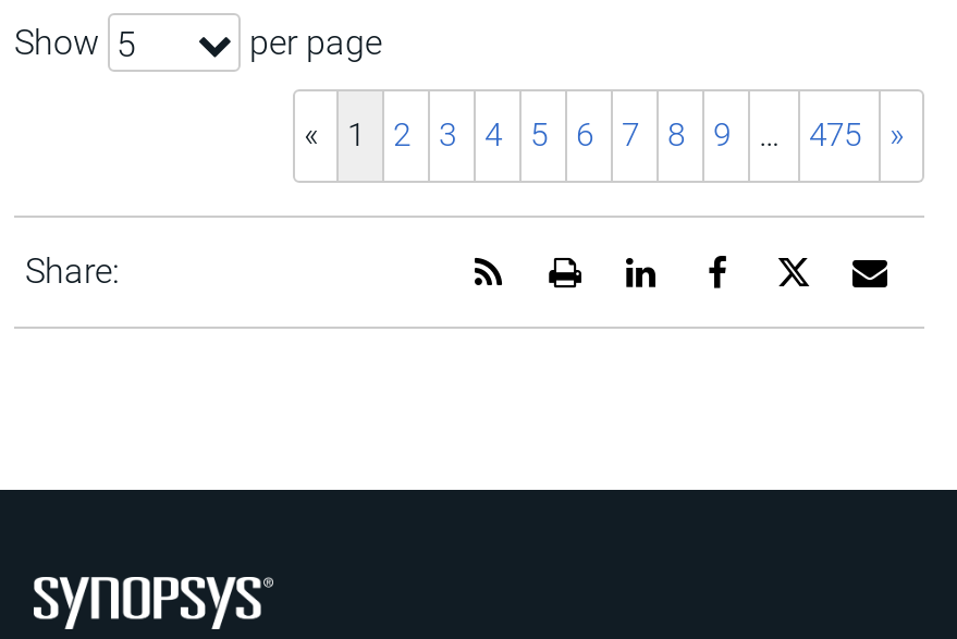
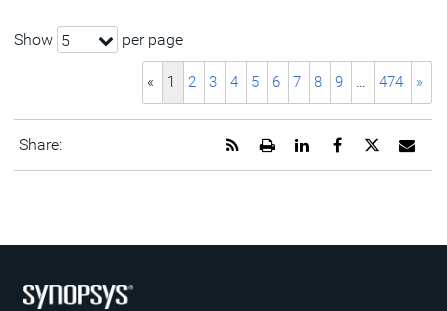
- 475
+ 474
